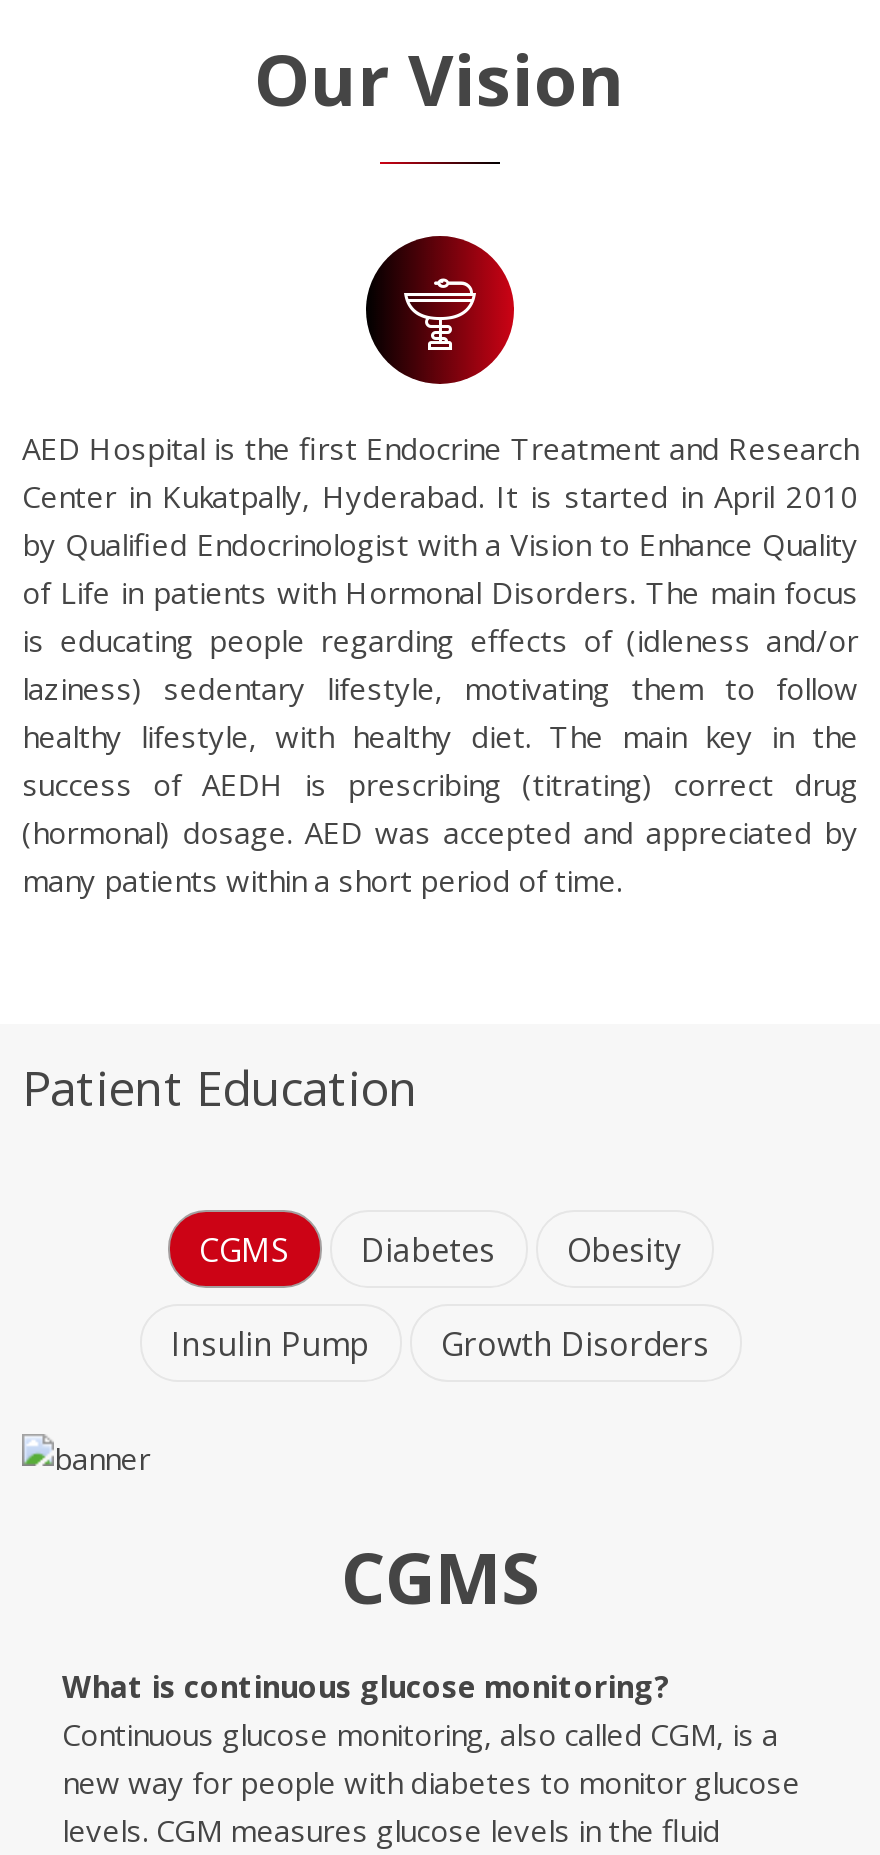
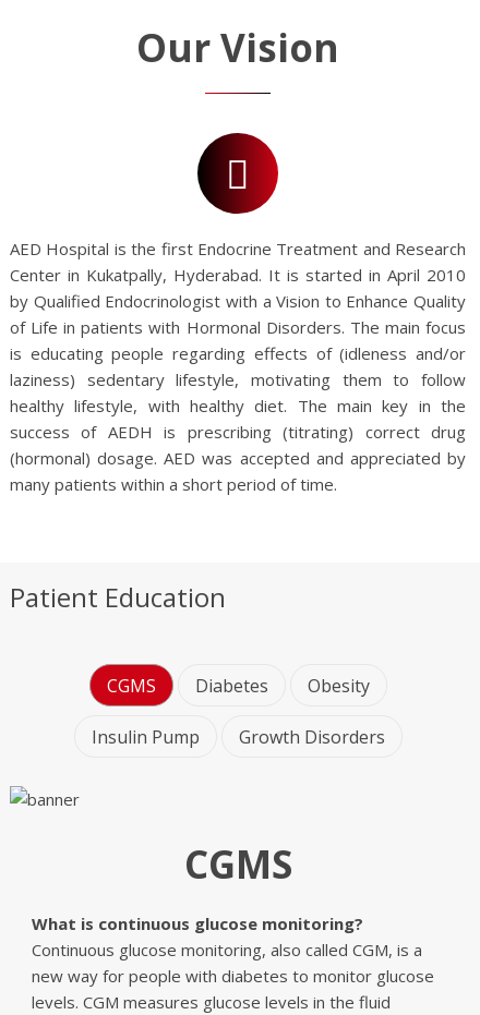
- [image]
+ [image]
